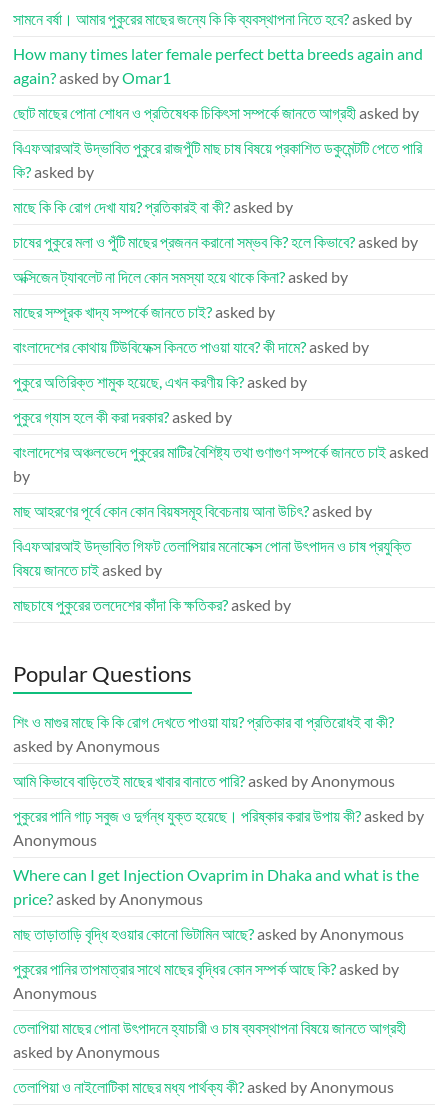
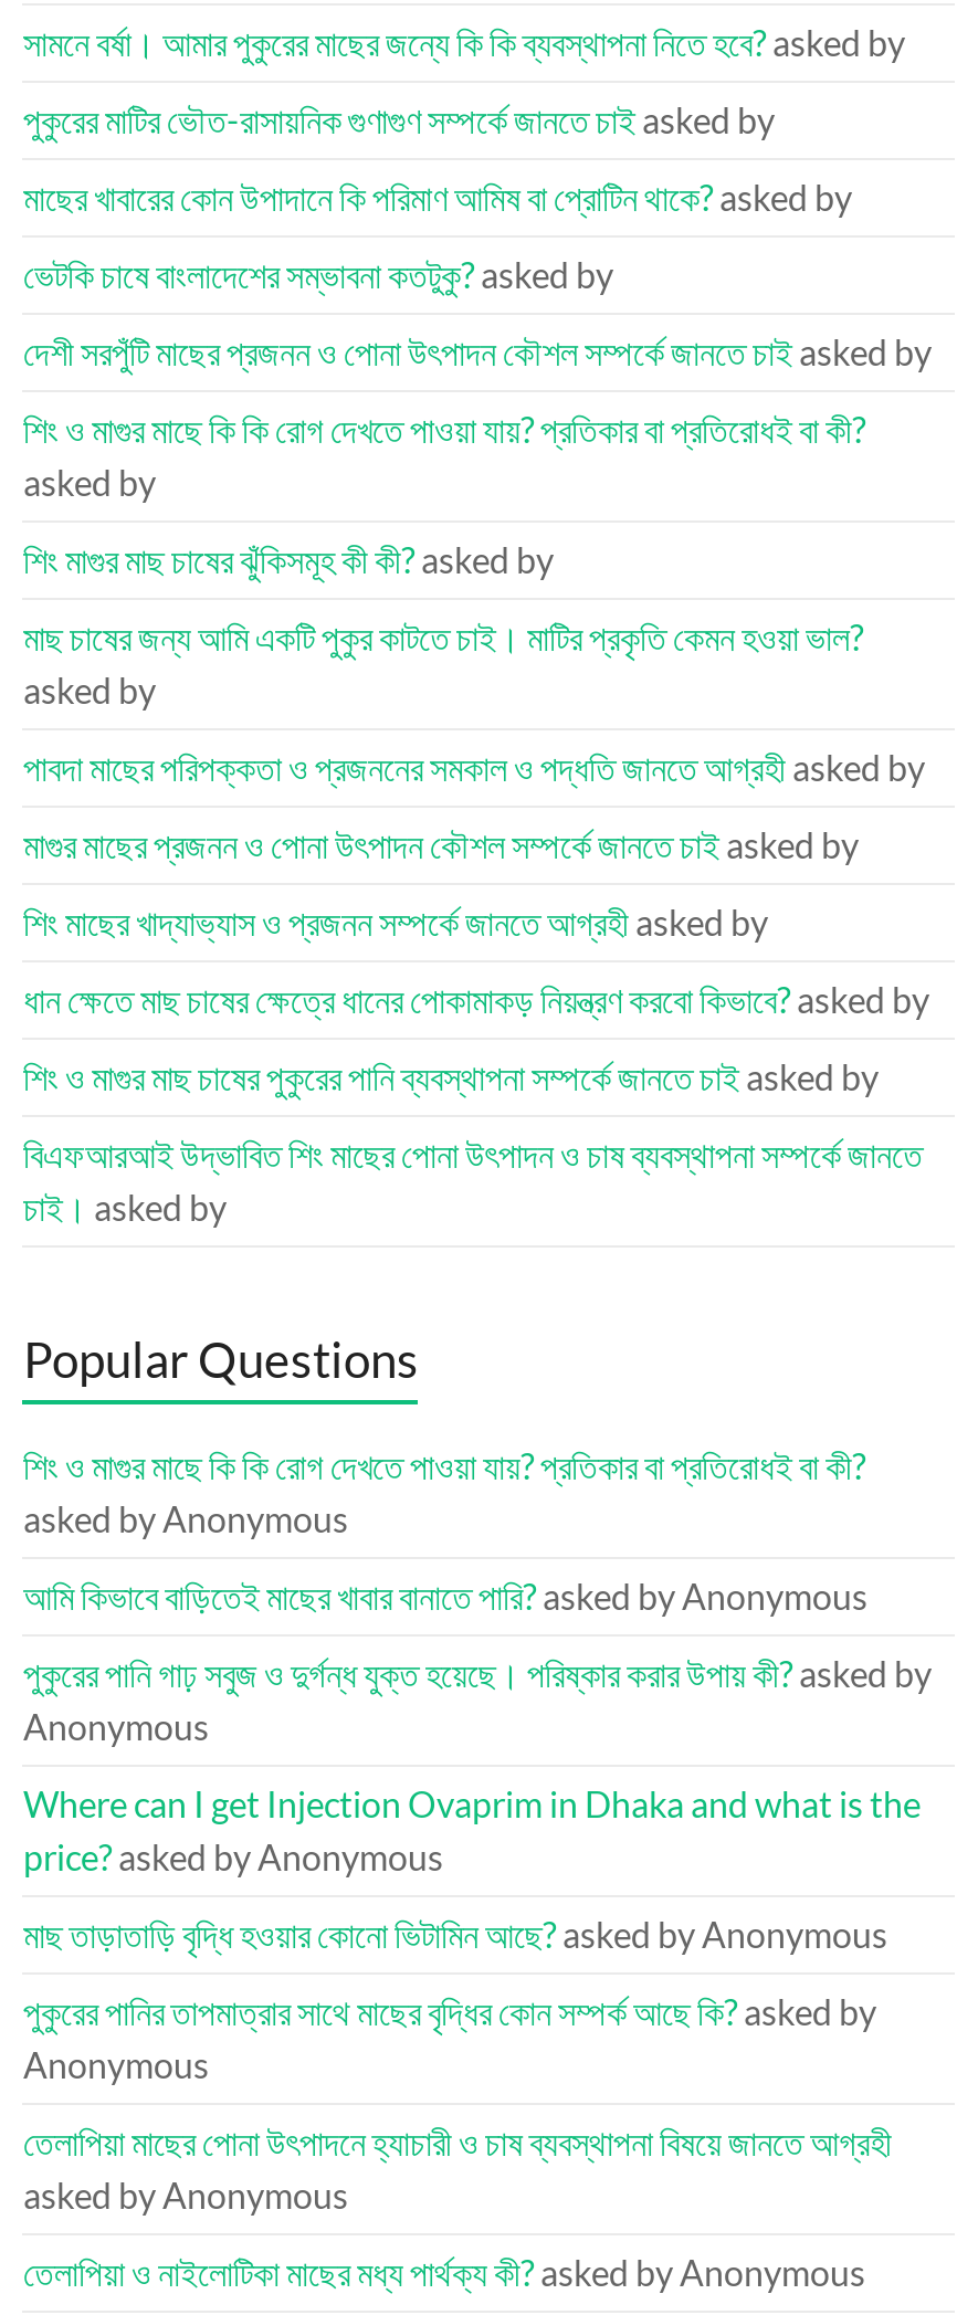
- How many times later female perfect betta breeds again and
- again? asked by Omar1
- ছোট মাছের পোনা শোধন ও প্রতিষেধক চিকিৎসা সম্পর্কে জানতে আগ্রহী asked by
- বিএফআরআই উদ্ভাবিত পুকুরে রাজপুঁটি মাছ চাষ বিষয়ে প্রকাশিত ডকুমেন্টটি পেতে পারি
- কি? asked by
- মাছে কি কি রোগ দেখা যায়? প্রতিকারই বা কী? asked by
- চাষের পুকুরে মলা ও পুঁটি মাছের প্রজনন করানো সম্ভব কি? হলে কিভাবে? asked by
- অক্সিজেন ট্যাবলেট না দিলে কোন সমস্যা হয়ে থাকে কিনা? asked by
- মাছের সম্পূরক খাদ্য সম্পর্কে জানতে চাই? asked by
- বাংলাদেশের কোথায় টিউবিফেক্স কিনতে পাওয়া যাবে? কী দামে? asked by
- পুকুরে অতিরিক্ত শামুক হয়েছে, এখন করণীয় কি? asked by
- পুকুরে গ্যাস হলে কী করা দরকার? asked by
- বাংলাদেশের অঞ্চলভেদে পুকুরের মাটির বৈশিষ্ট্য তথা গুণাগুণ সম্পর্কে জানতে চাই asked
- by
- মাছ আহরণের পূর্বে কোন কোন বিয়ষসমূহ বিবেচনায় আনা উচিৎ? asked by
- বিএফআরআই উদ্ভাবিত গিফট তেলাপিয়ার মনোসেক্স পোনা উৎপাদন ও চাষ প্রযুক্তি
- বিষয়ে জানতে চাই asked by
- মাছচাষে পুকুরের তলদেশের কাঁদা কি ক্ষতিকর? asked by
+ পুকুরের মাটির ভৌত-রাসায়নিক গুণাগুণ সম্পর্কে জানতে চাই asked by
+ মাছের খাবারের কোন উপাদানে কি পরিমাণ আমিষ বা প্রোটিন থাকে? asked by
+ ভেটকি চাষে বাংলাদেশের সম্ভাবনা কতটুকু? asked by
+ দেশী সরপুঁটি মাছের প্রজনন ও পোনা উৎপাদন কৌশল সম্পর্কে জানতে চাই asked by
+ শিং ও মাগুর মাছে কি কি রোগ দেখতে পাওয়া যায়? প্রতিকার বা প্রতিরোধই বা কী?
+ asked by
+ শিং মাগুর মাছ চাষের ঝুঁকিসমূহ কী কী? asked by
+ মাছ চাষের জন্য আমি একটি পুকুর কাটতে চাই। মাটির প্রকৃতি কেমন হওয়া ভাল?
+ asked by
+ পাবদা মাছের পরিপক্কতা ও প্রজননের সমকাল ও পদ্ধতি জানতে আগ্রহী asked by
+ মাগুর মাছের প্রজনন ও পোনা উৎপাদন কৌশল সম্পর্কে জানতে চাই asked by
+ শিং মাছের খাদ্যাভ্যাস ও প্রজনন সম্পর্কে জানতে আগ্রহী asked by
+ ধান ক্ষেতে মাছ চাষের ক্ষেত্রে ধানের পোকামাকড় নিয়ন্ত্রণ করবো কিভাবে? asked by
+ শিং ও মাগুর মাছ চাষের পুকুরের পানি ব্যবস্থাপনা সম্পর্কে জানতে চাই asked by
+ বিএফআরআই উদ্ভাবিত শিং মাছের পোনা উৎপাদন ও চাষ ব্যবস্থাপনা সম্পর্কে জানতে
+ চাই। asked by
